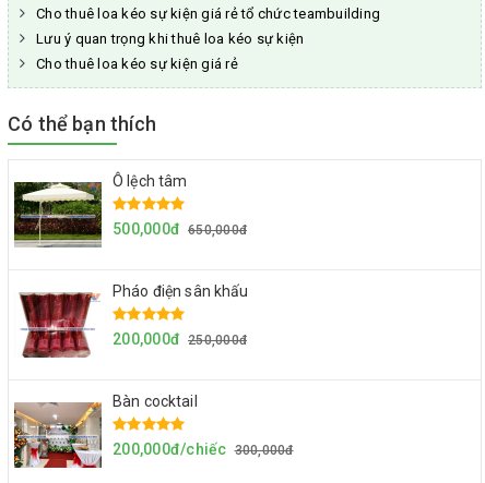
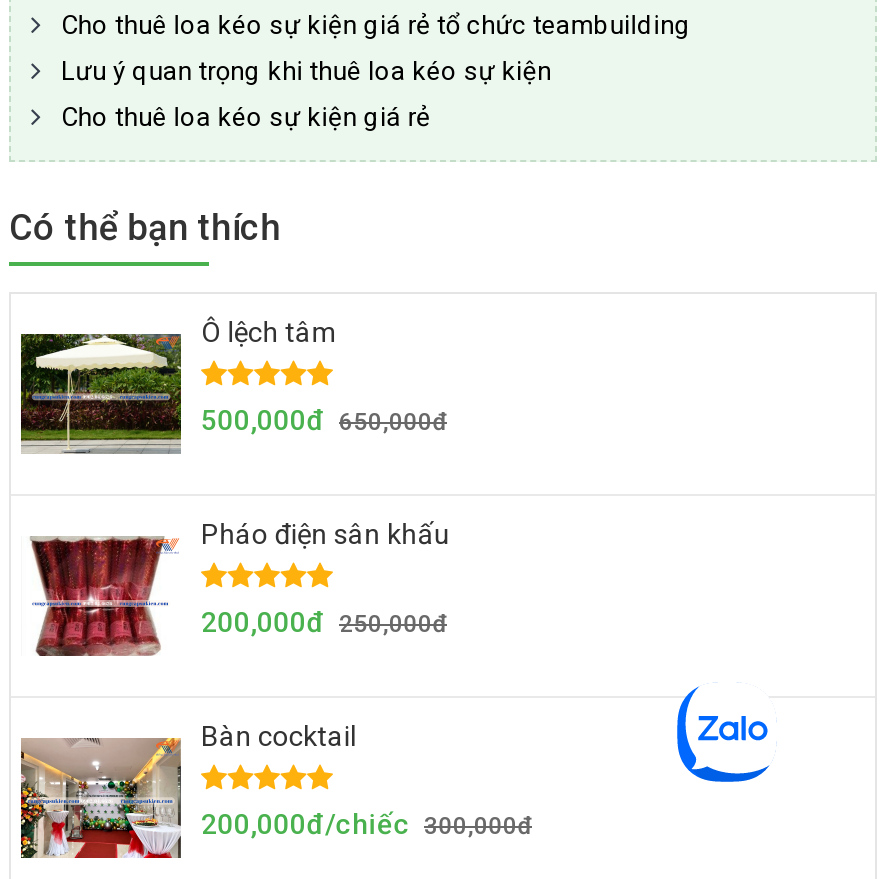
+ [image]
